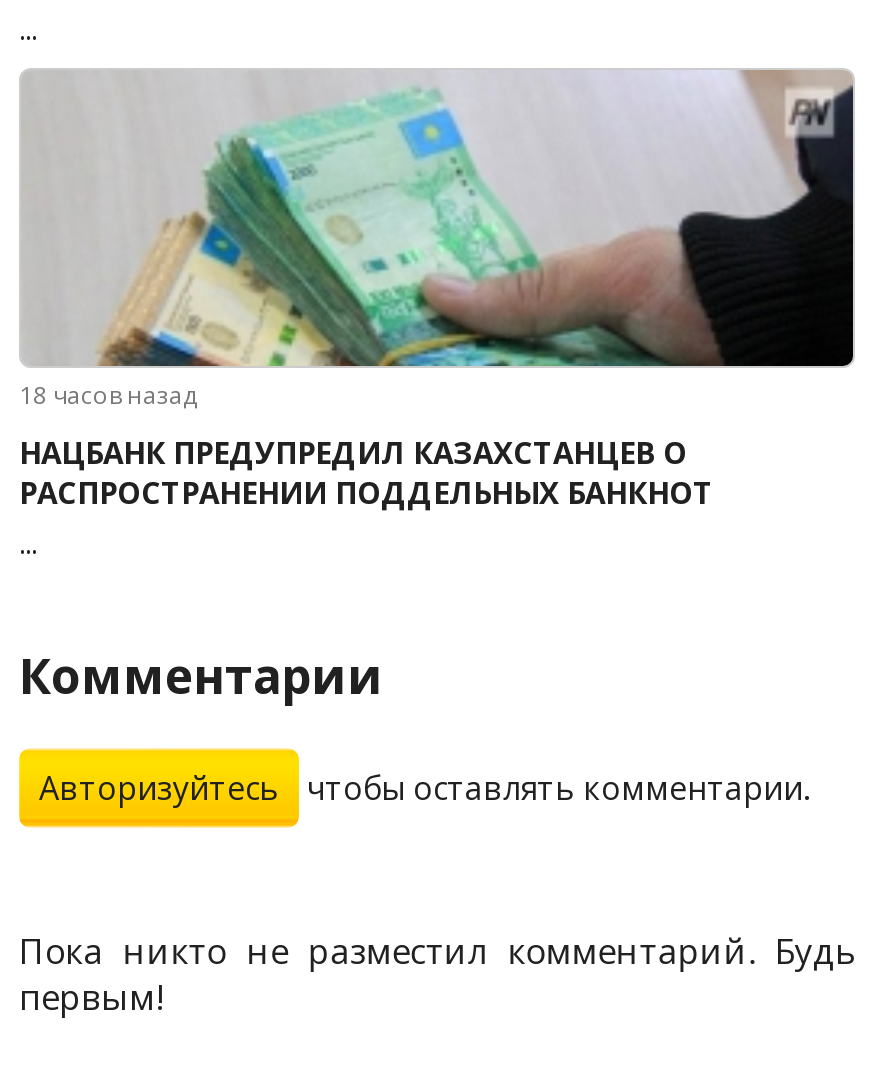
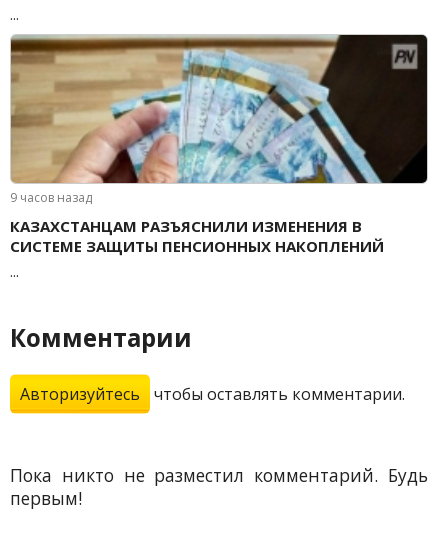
- [image]
- 18 часов назад
+ [image]
+ 9 часов назад

- НАЦБАНК ПРЕДУПРЕДИЛ КАЗАХСТАНЦЕВ О
- РАСПРОСТРАНЕНИИ ПОДДЕЛЬНЫХ БАНКНОТ
+ КАЗАХСТАНЦАМ РАЗЪЯСНИЛИ ИЗМЕНЕНИЯ В
+ СИСТЕМЕ ЗАЩИТЫ ПЕНСИОННЫХ НАКОПЛЕНИЙ
